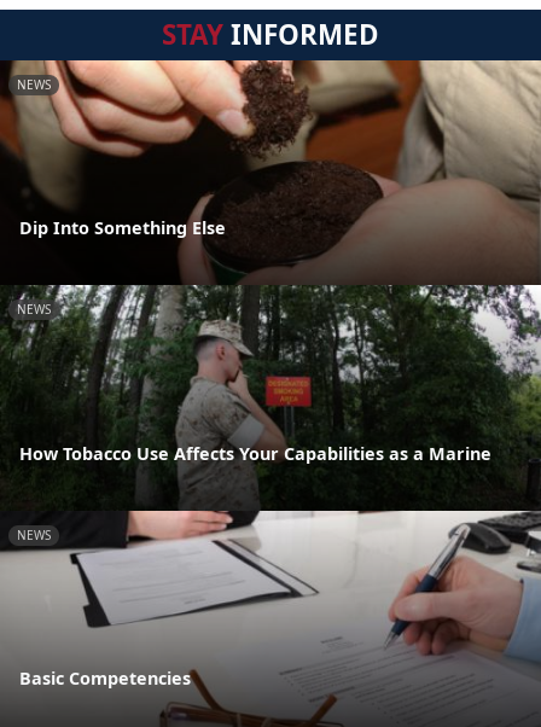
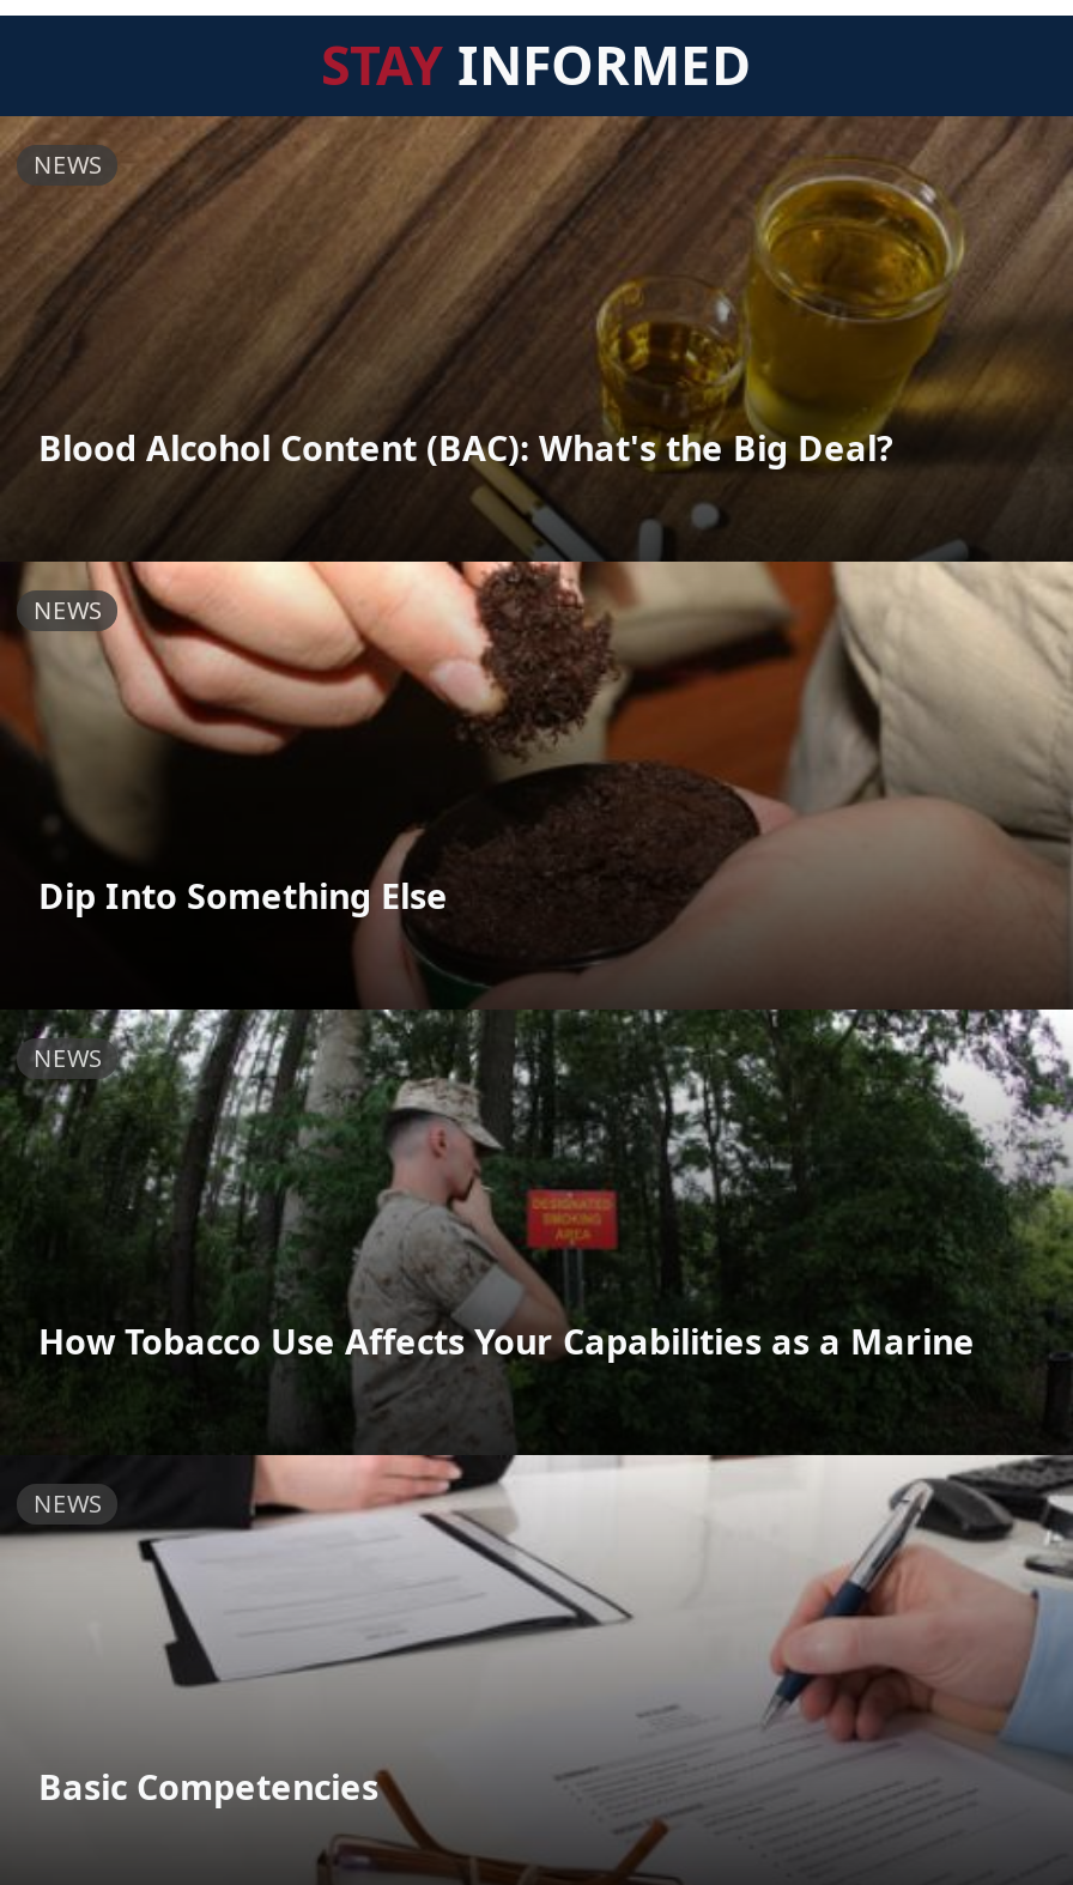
+ [image]
+ NEWS

+ Blood Alcohol Content (BAC): What's the Big Deal?
